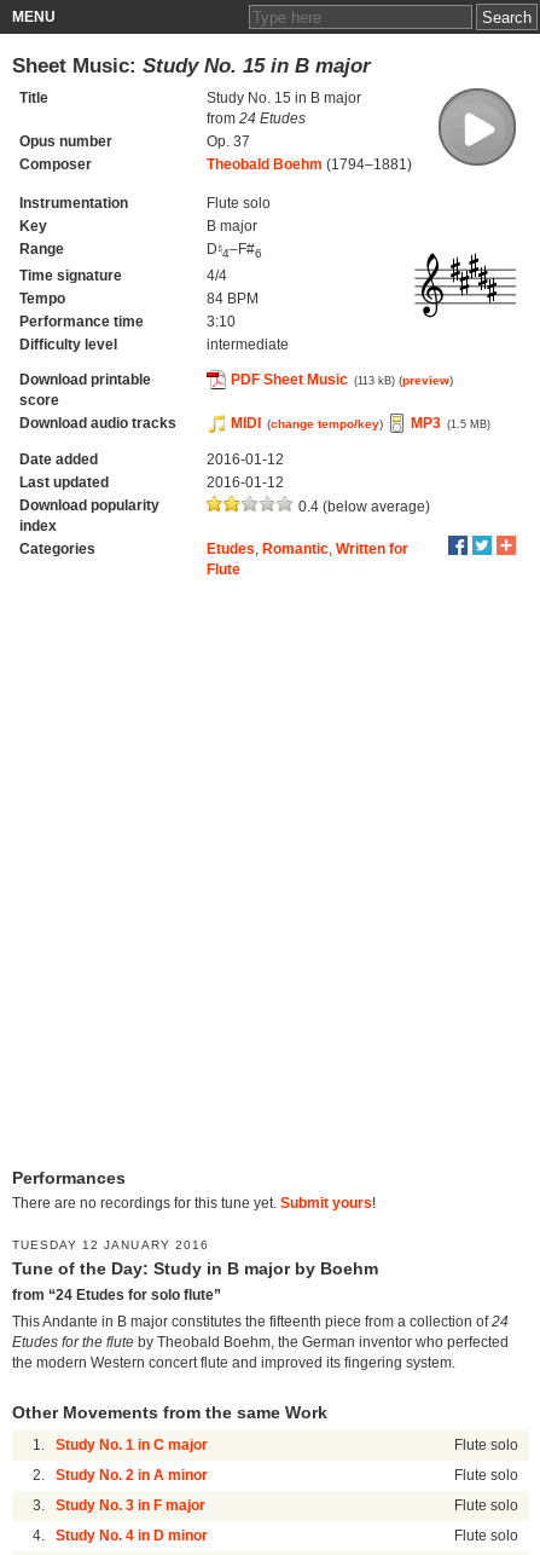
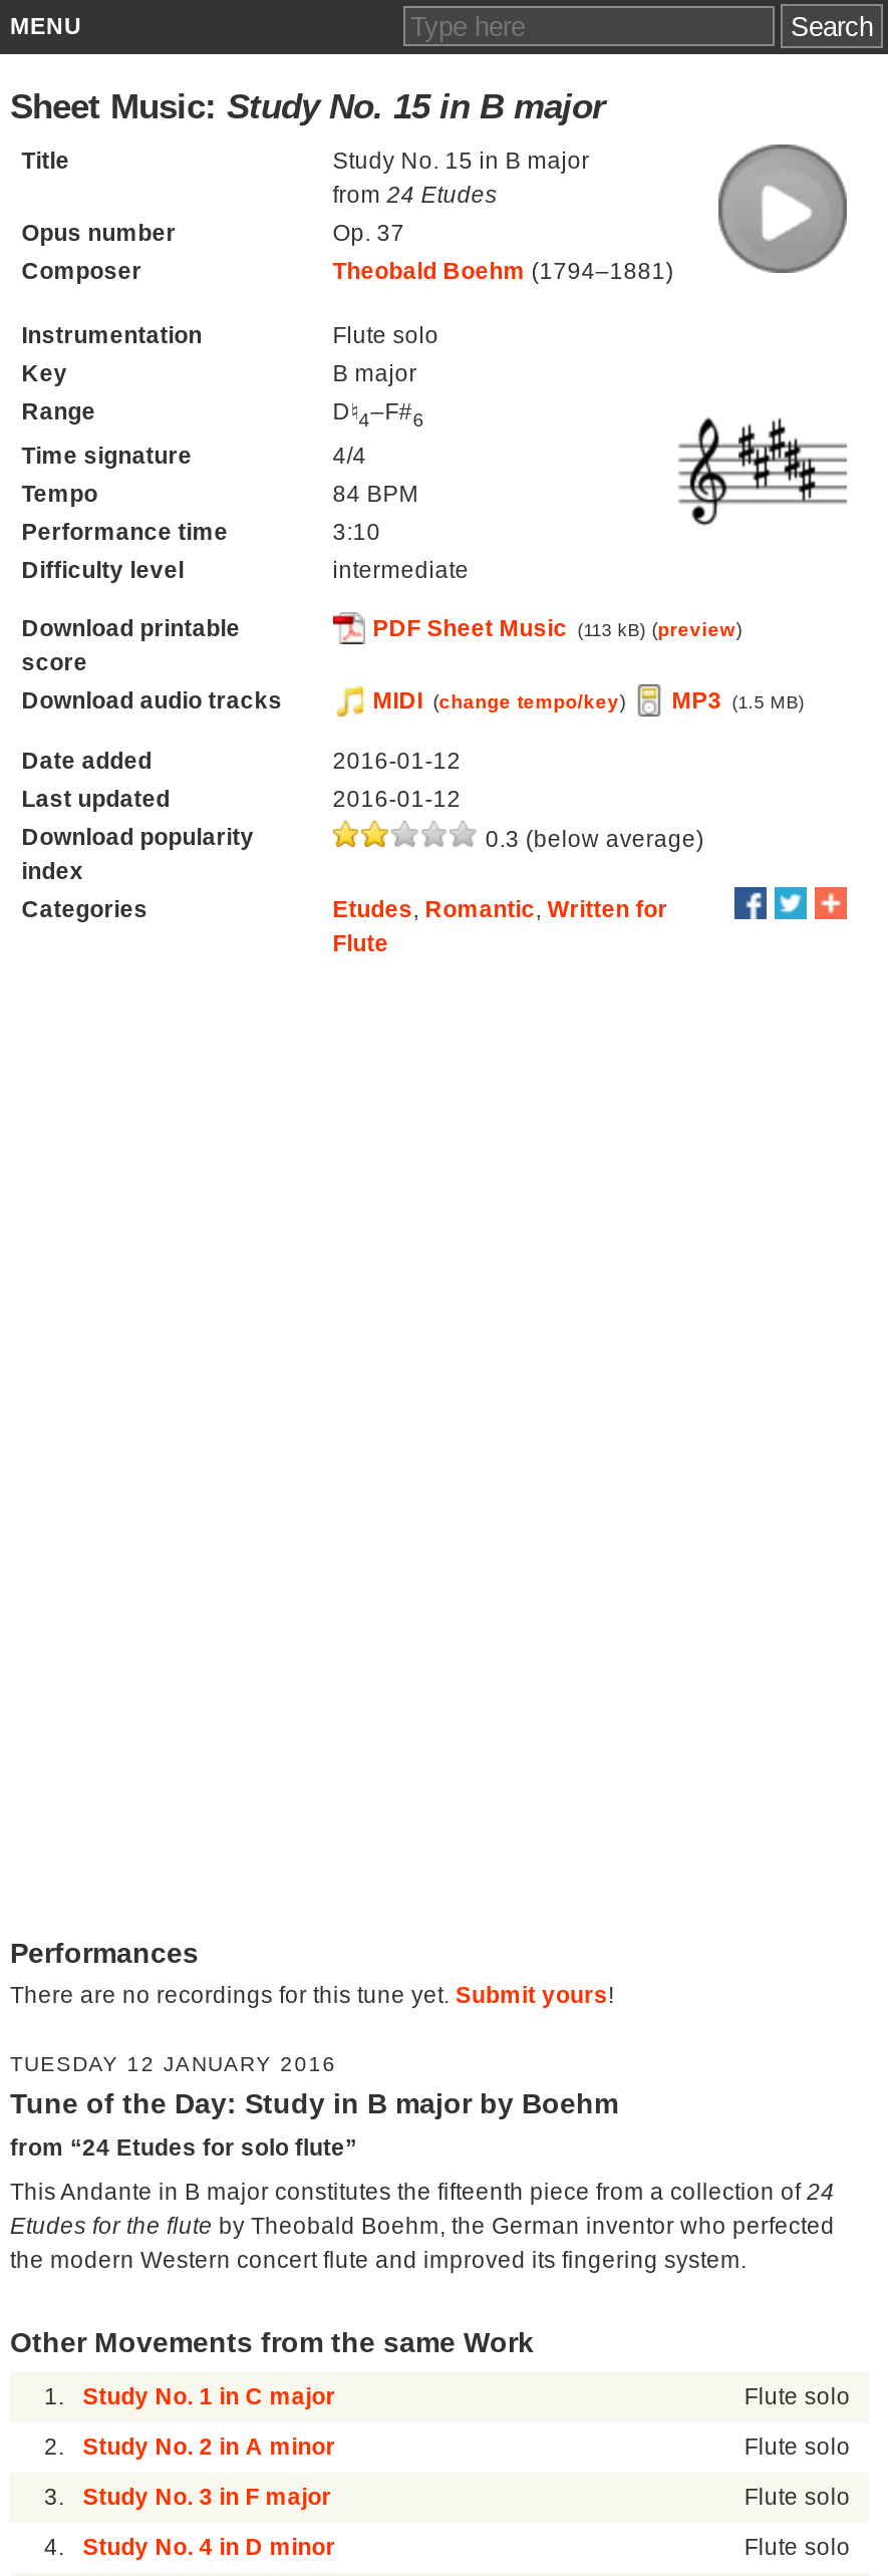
- 0.4 (below average)
+ 0.3 (below average)
